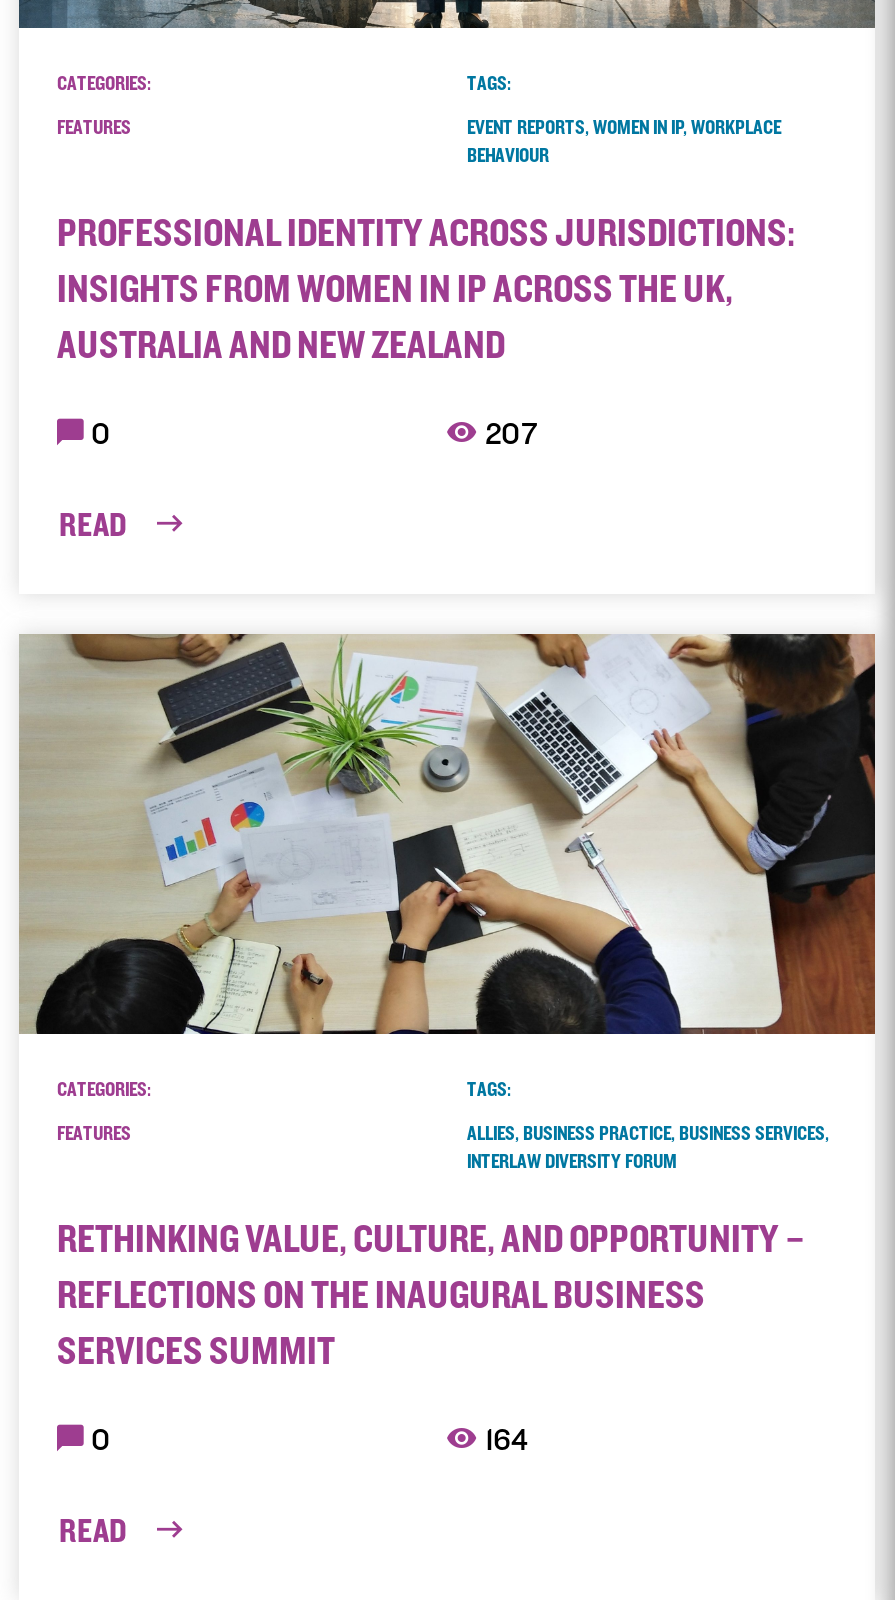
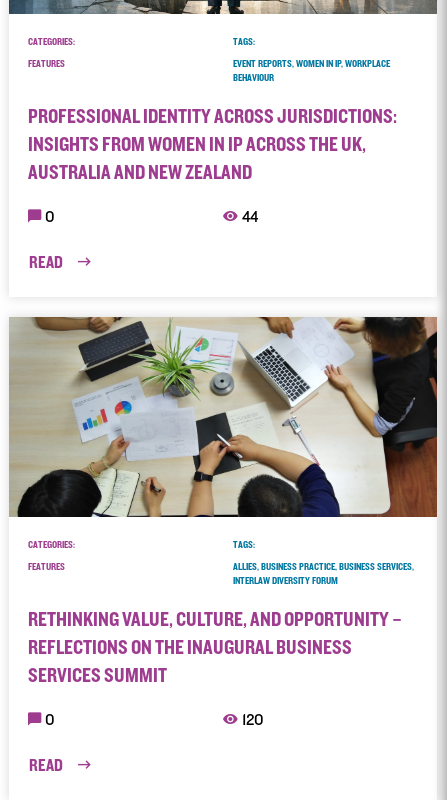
- 207
+ 44

- 164
+ 120
